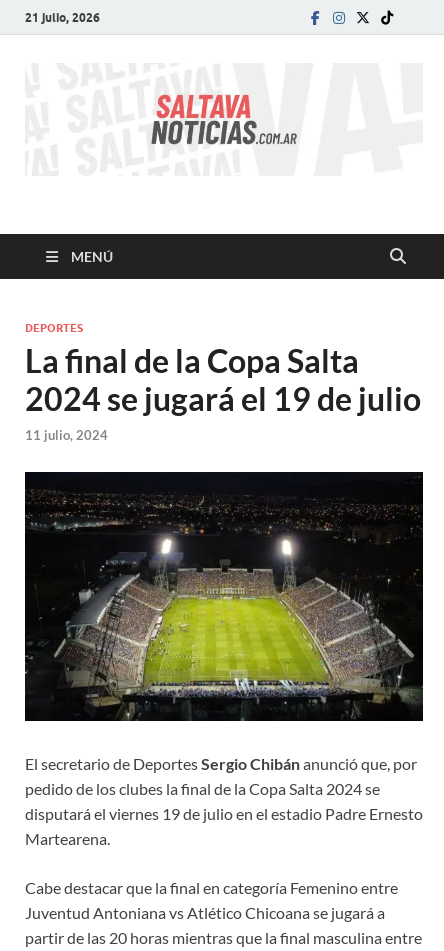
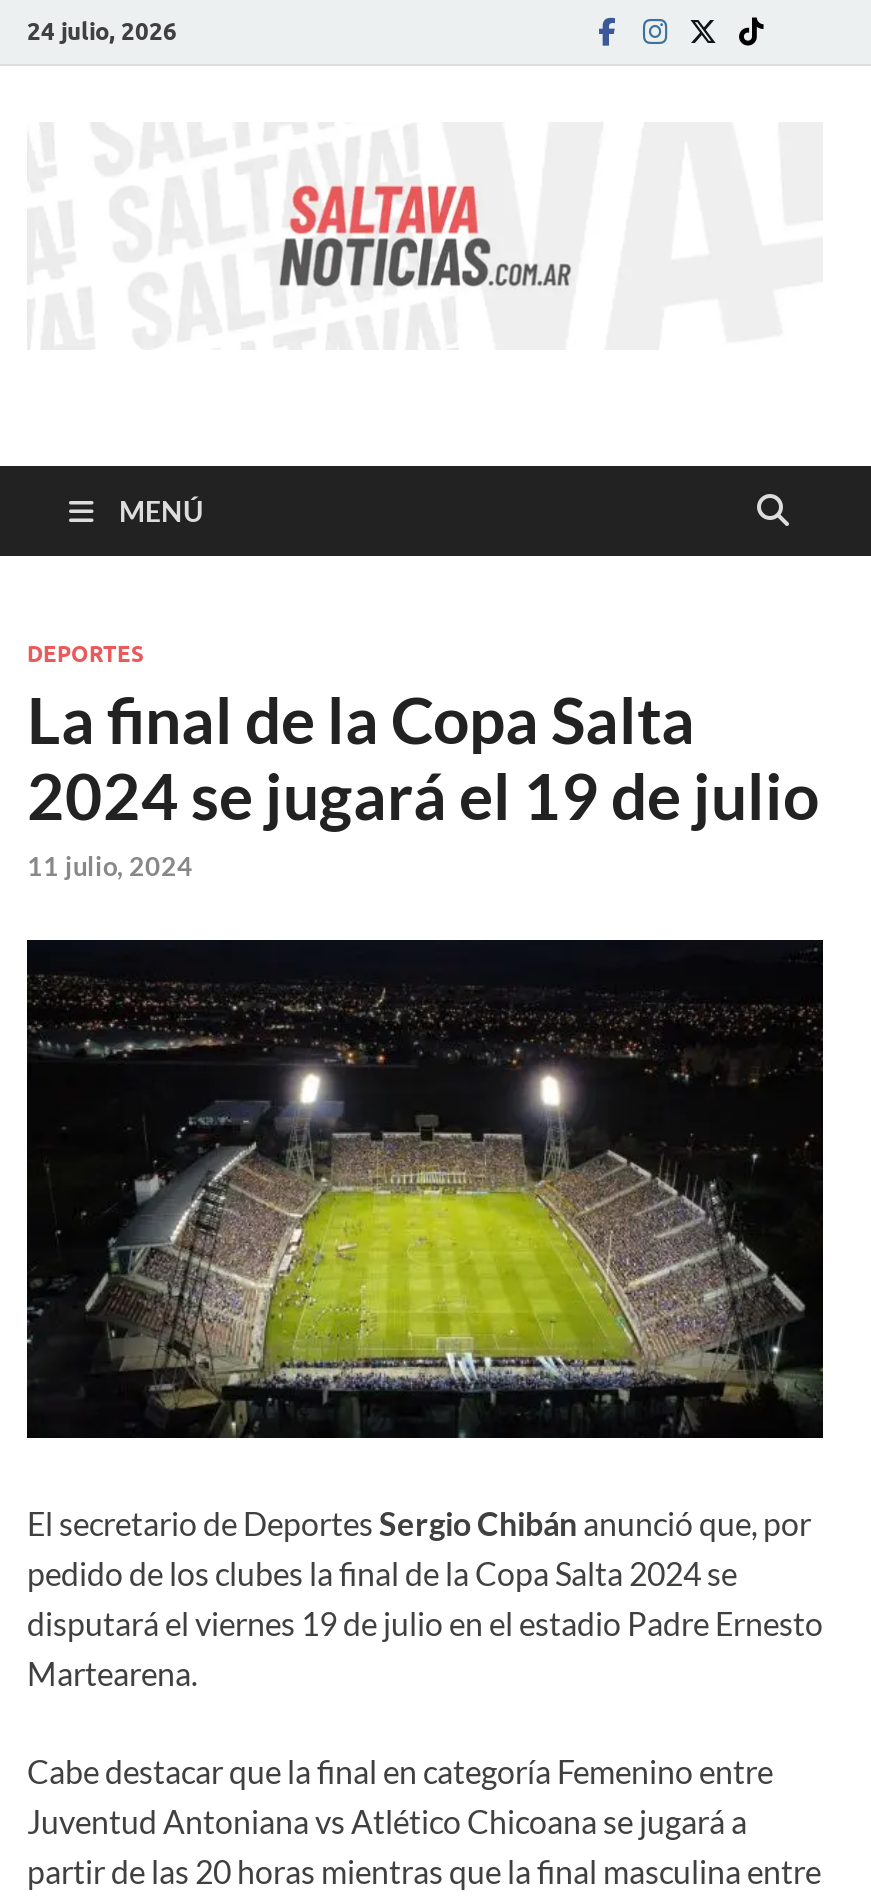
- 21 julio, 2026
+ 24 julio, 2026
